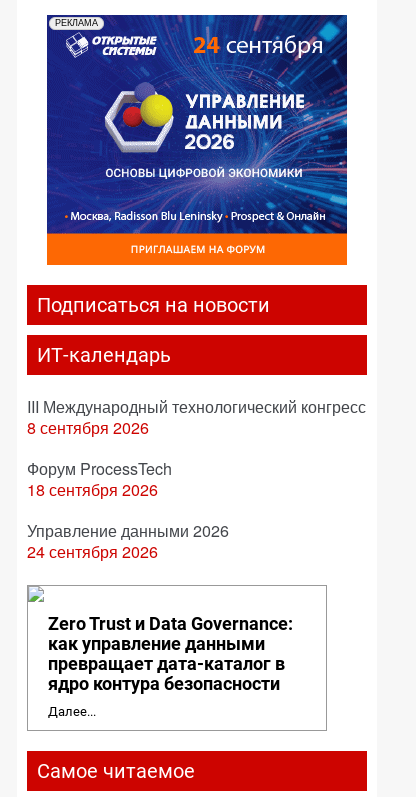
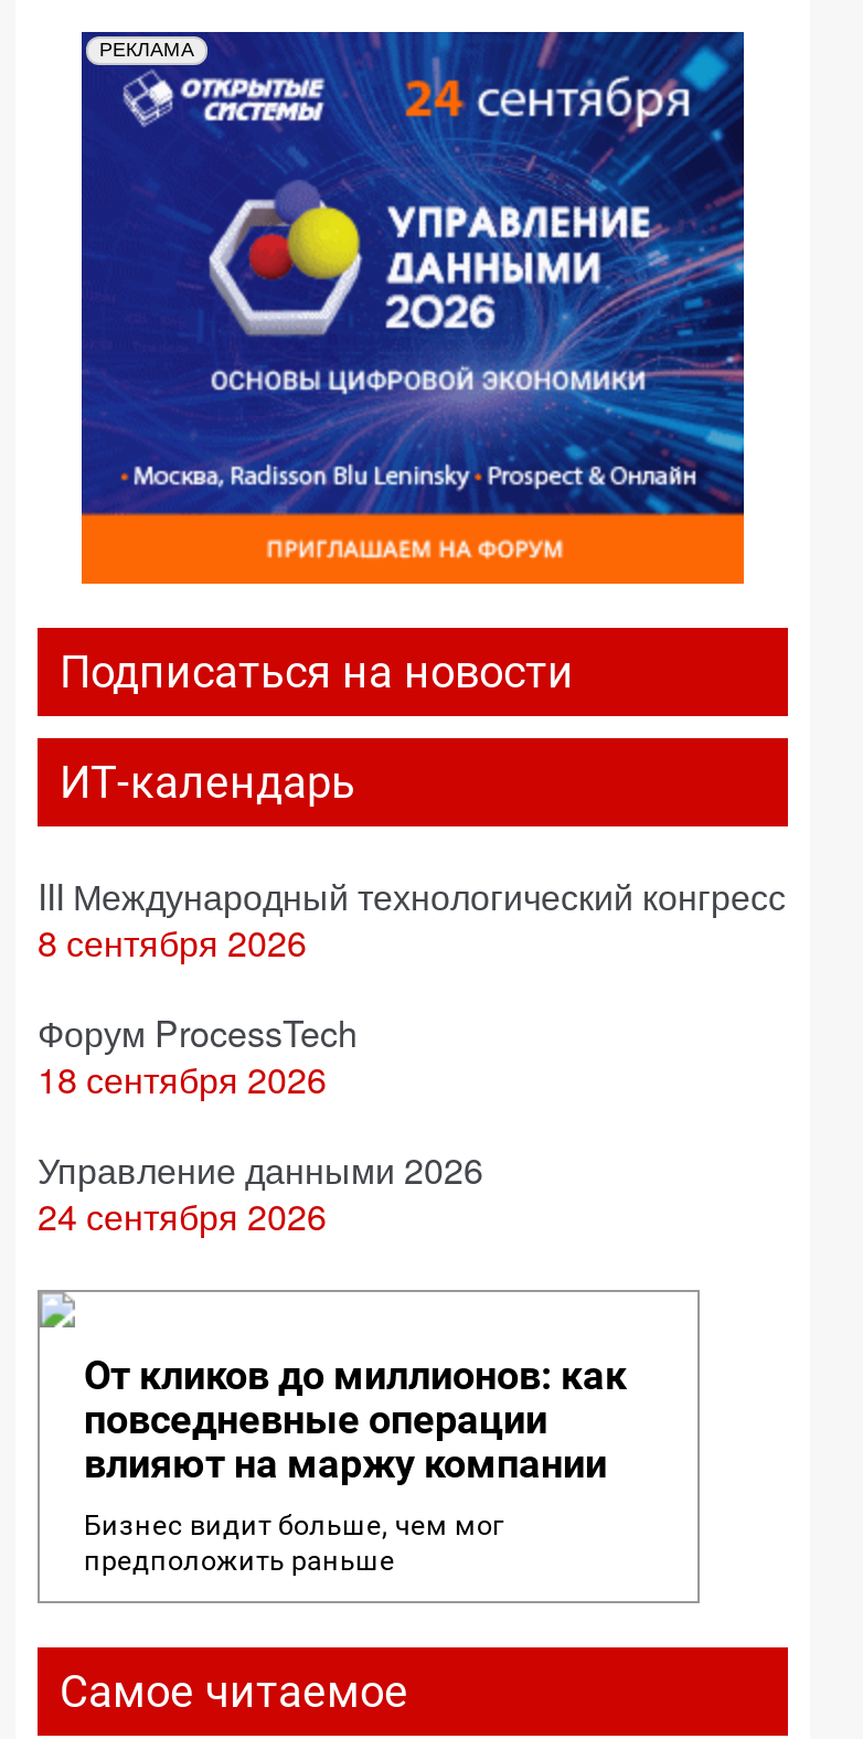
- Zero Trust и Data Governance:
- как управление данными
- превращает дата-каталог в
- ядро контура безопасности
+ От кликов до миллионов: как
+ повседневные операции
+ влияют на маржу компании

- Далее...
+ Бизнес видит больше, чем мог
+ предположить раньше
